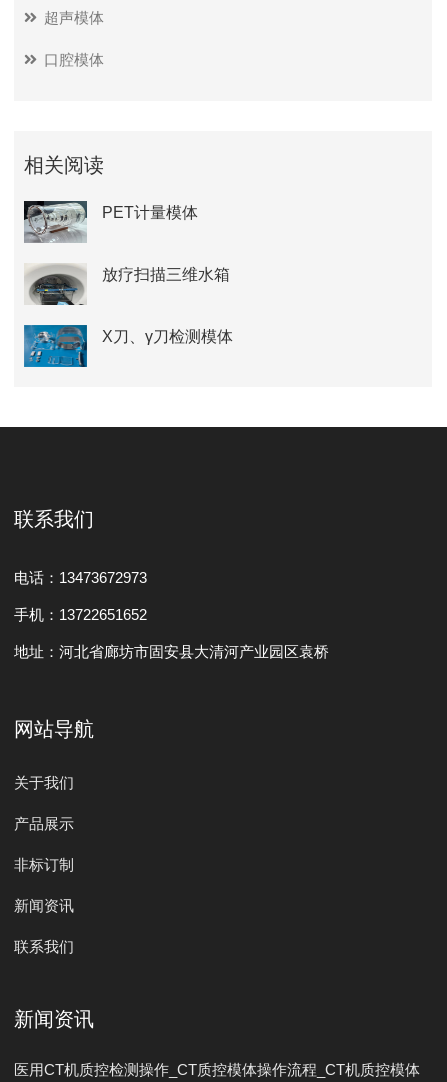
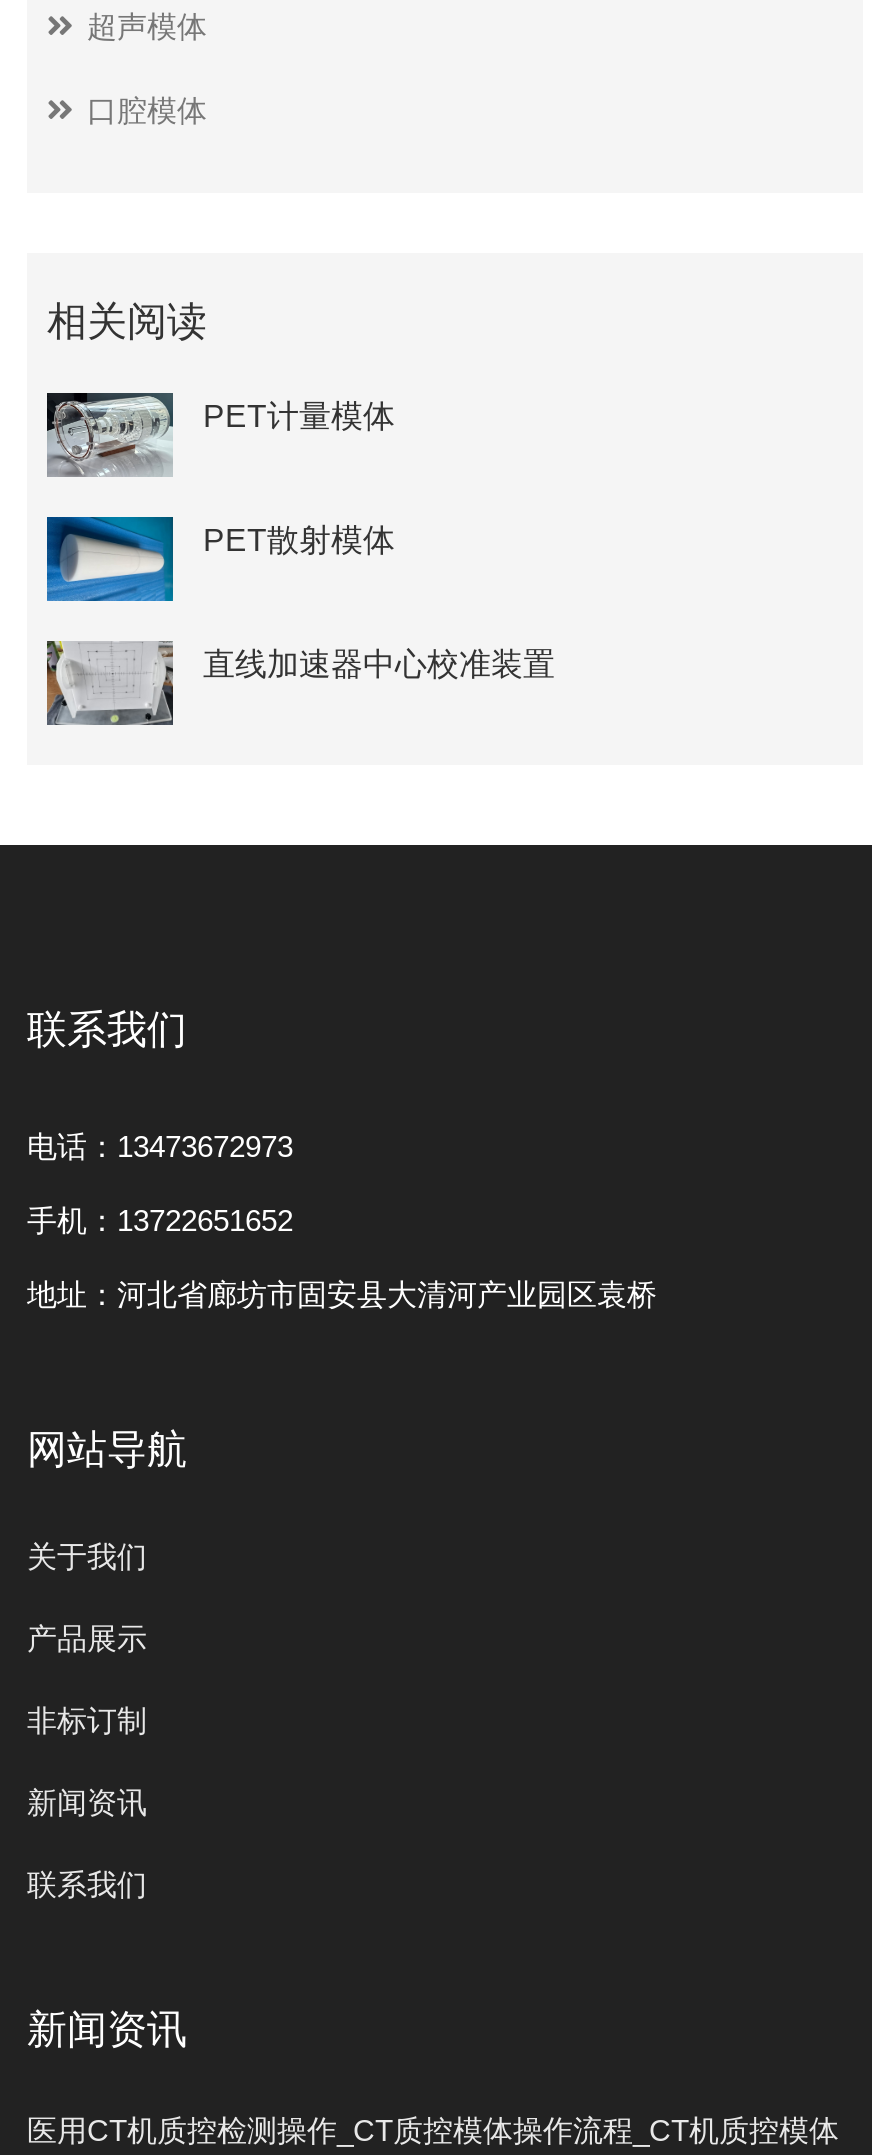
- [image]
- 放疗扫描三维水箱
+ [image]
+ PET散射模体

- [image]
- X刀、γ刀检测模体
+ [image]
+ 直线加速器中心校准装置
